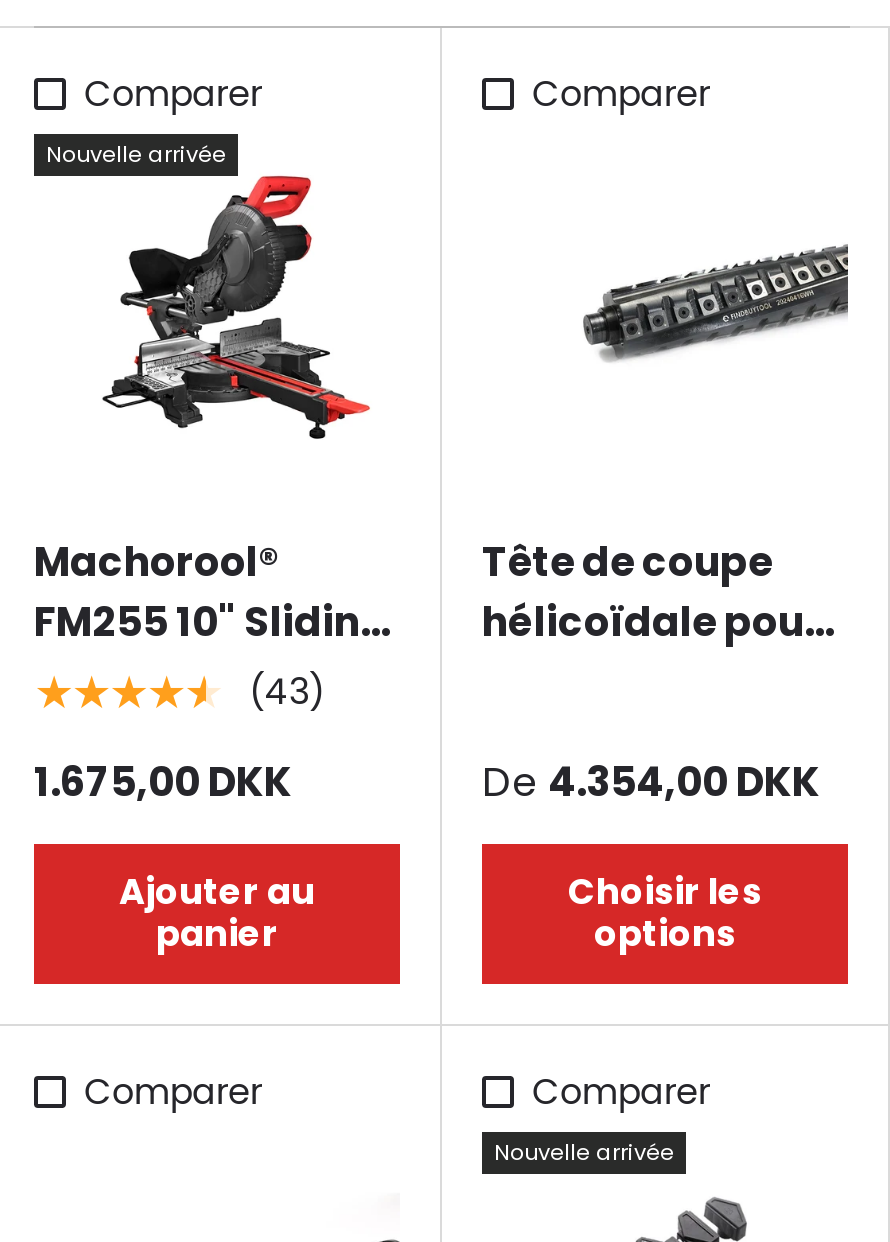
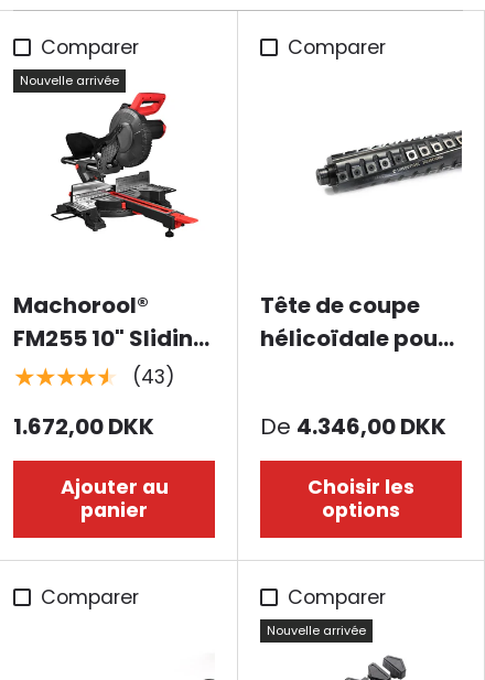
- 1.675,00 DKK
+ 1.672,00 DKK

- De 4.354,00 DKK
+ De 4.346,00 DKK
